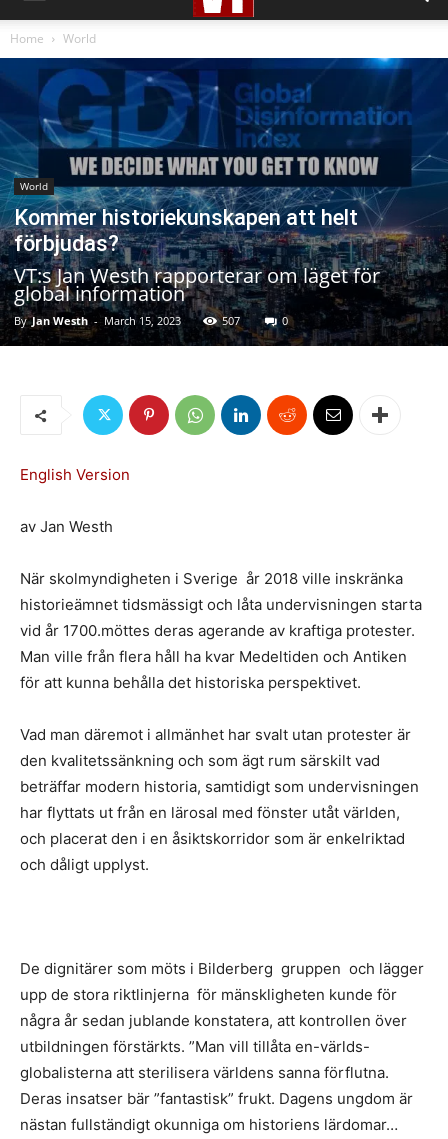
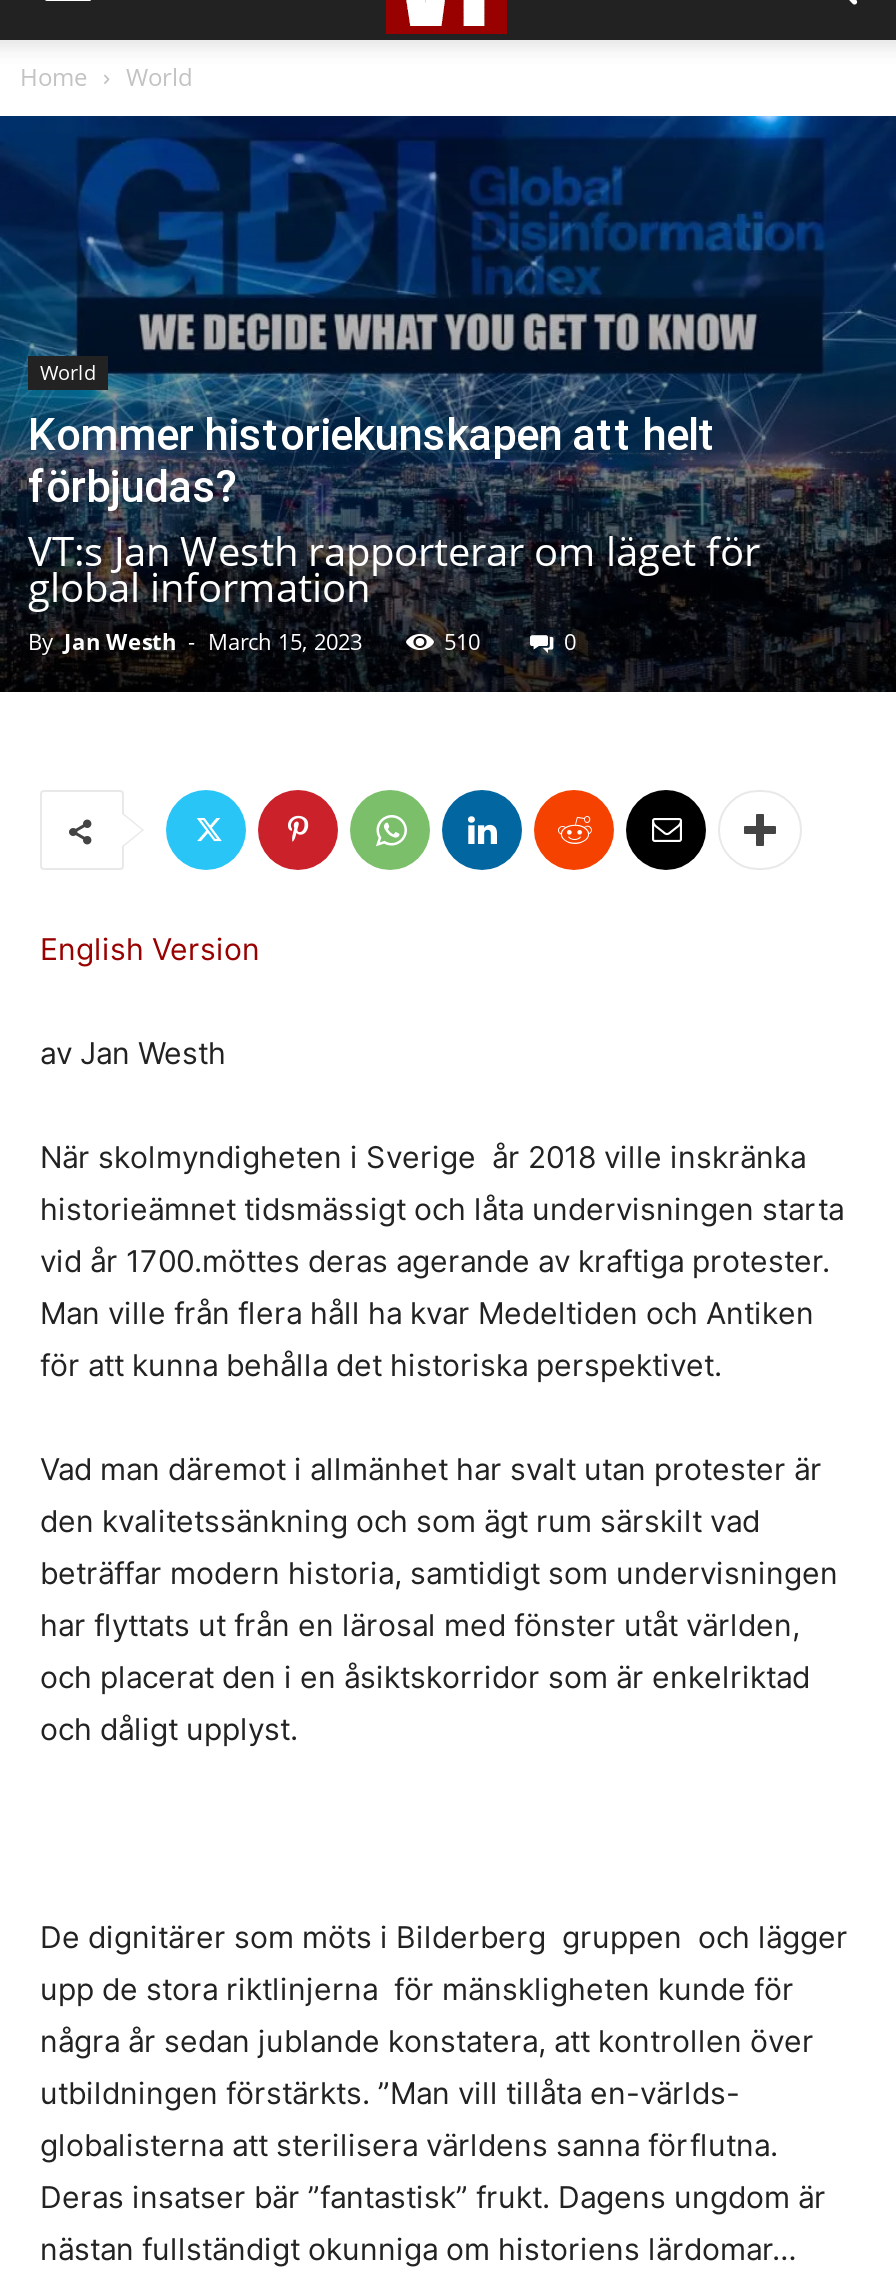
- 507
+ 510
